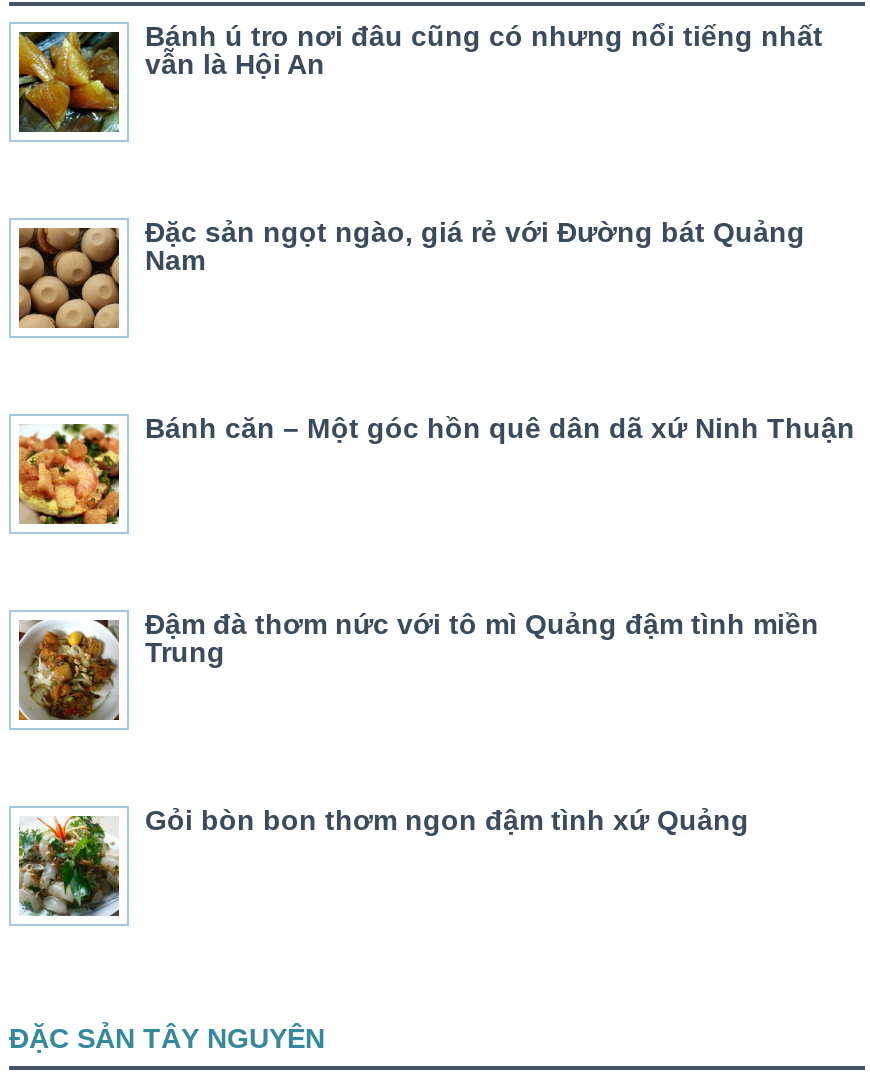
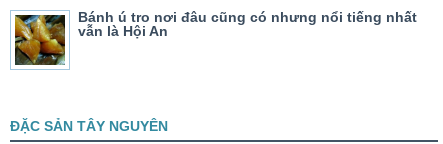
- [image]
- Đặc sản ngọt ngào, giá rẻ với Đường bát Quảng
- Nam

- [image]
- Bánh căn – Một góc hồn quê dân dã xứ Ninh Thuận

- [image]
- Đậm đà thơm nức với tô mì Quảng đậm tình miền
- Trung

- [image]
- Gỏi bòn bon thơm ngon đậm tình xứ Quảng
